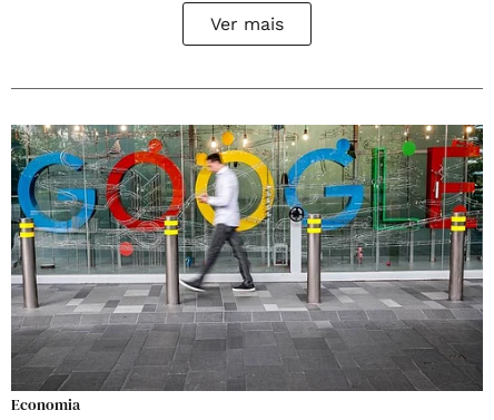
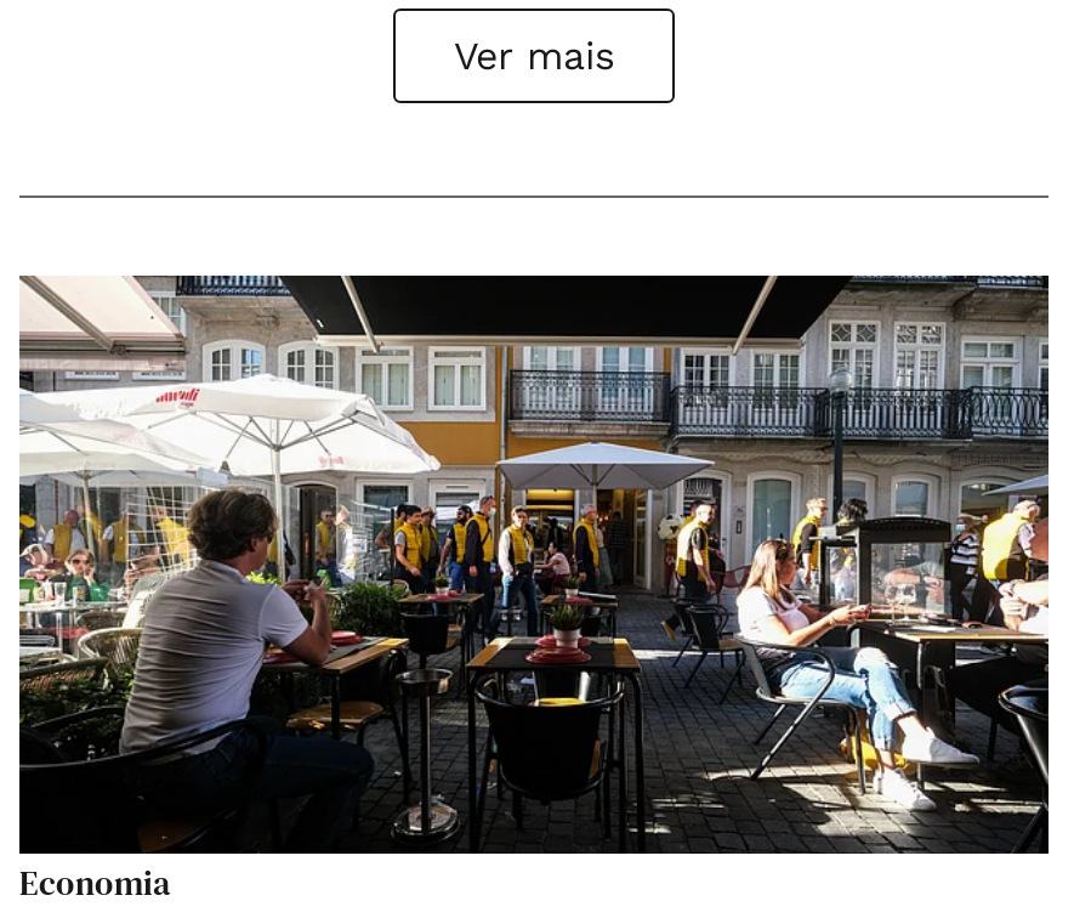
- [image]
+ [image]
